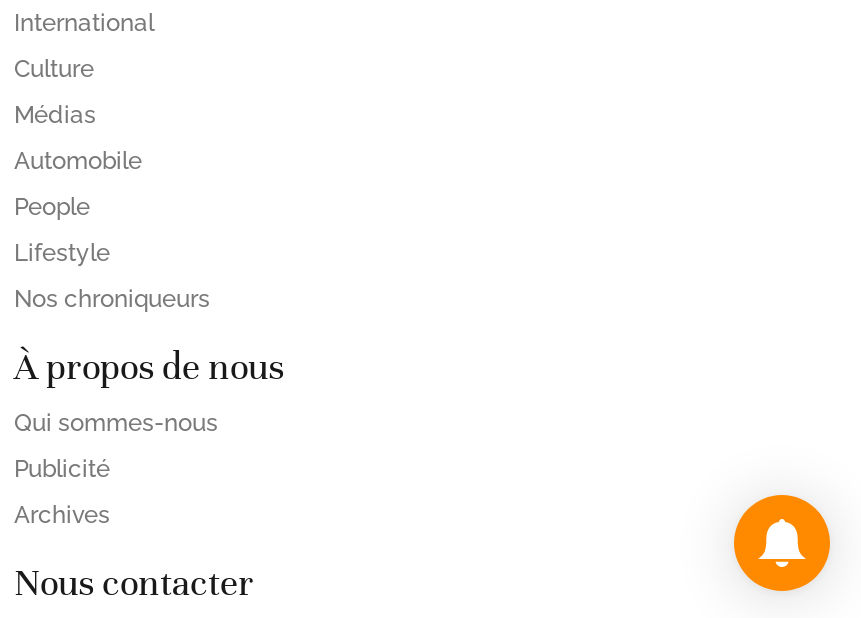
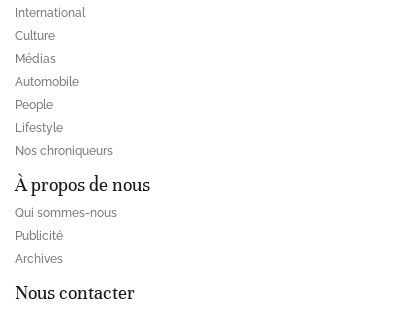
- [image]
